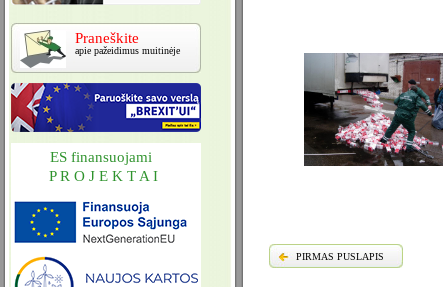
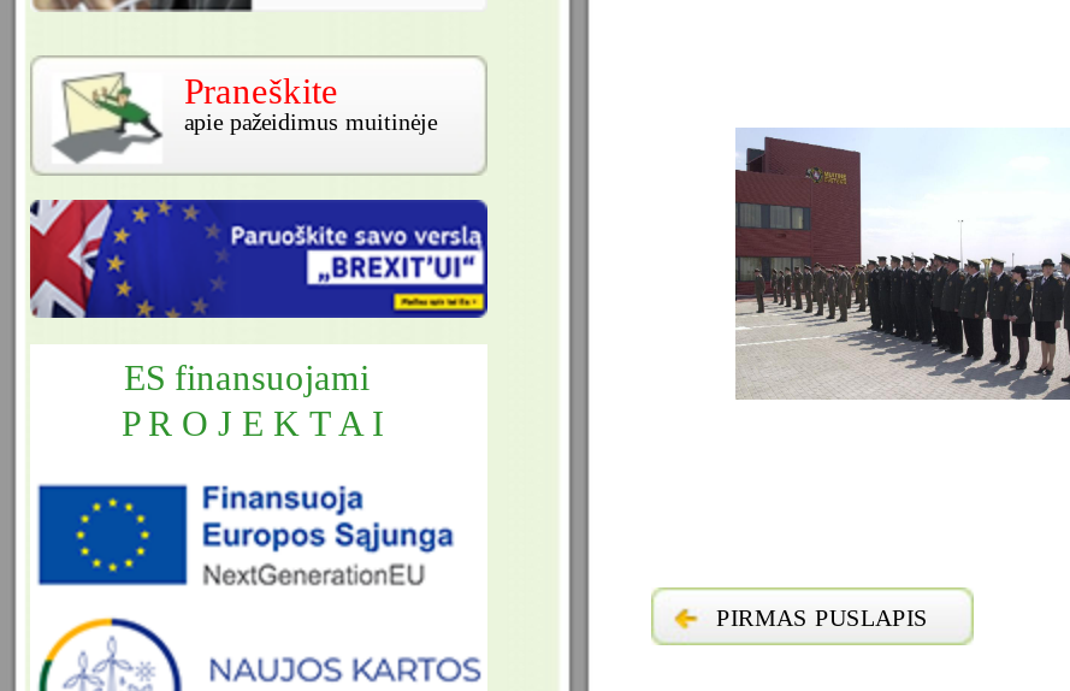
- [image]
+ [image]
